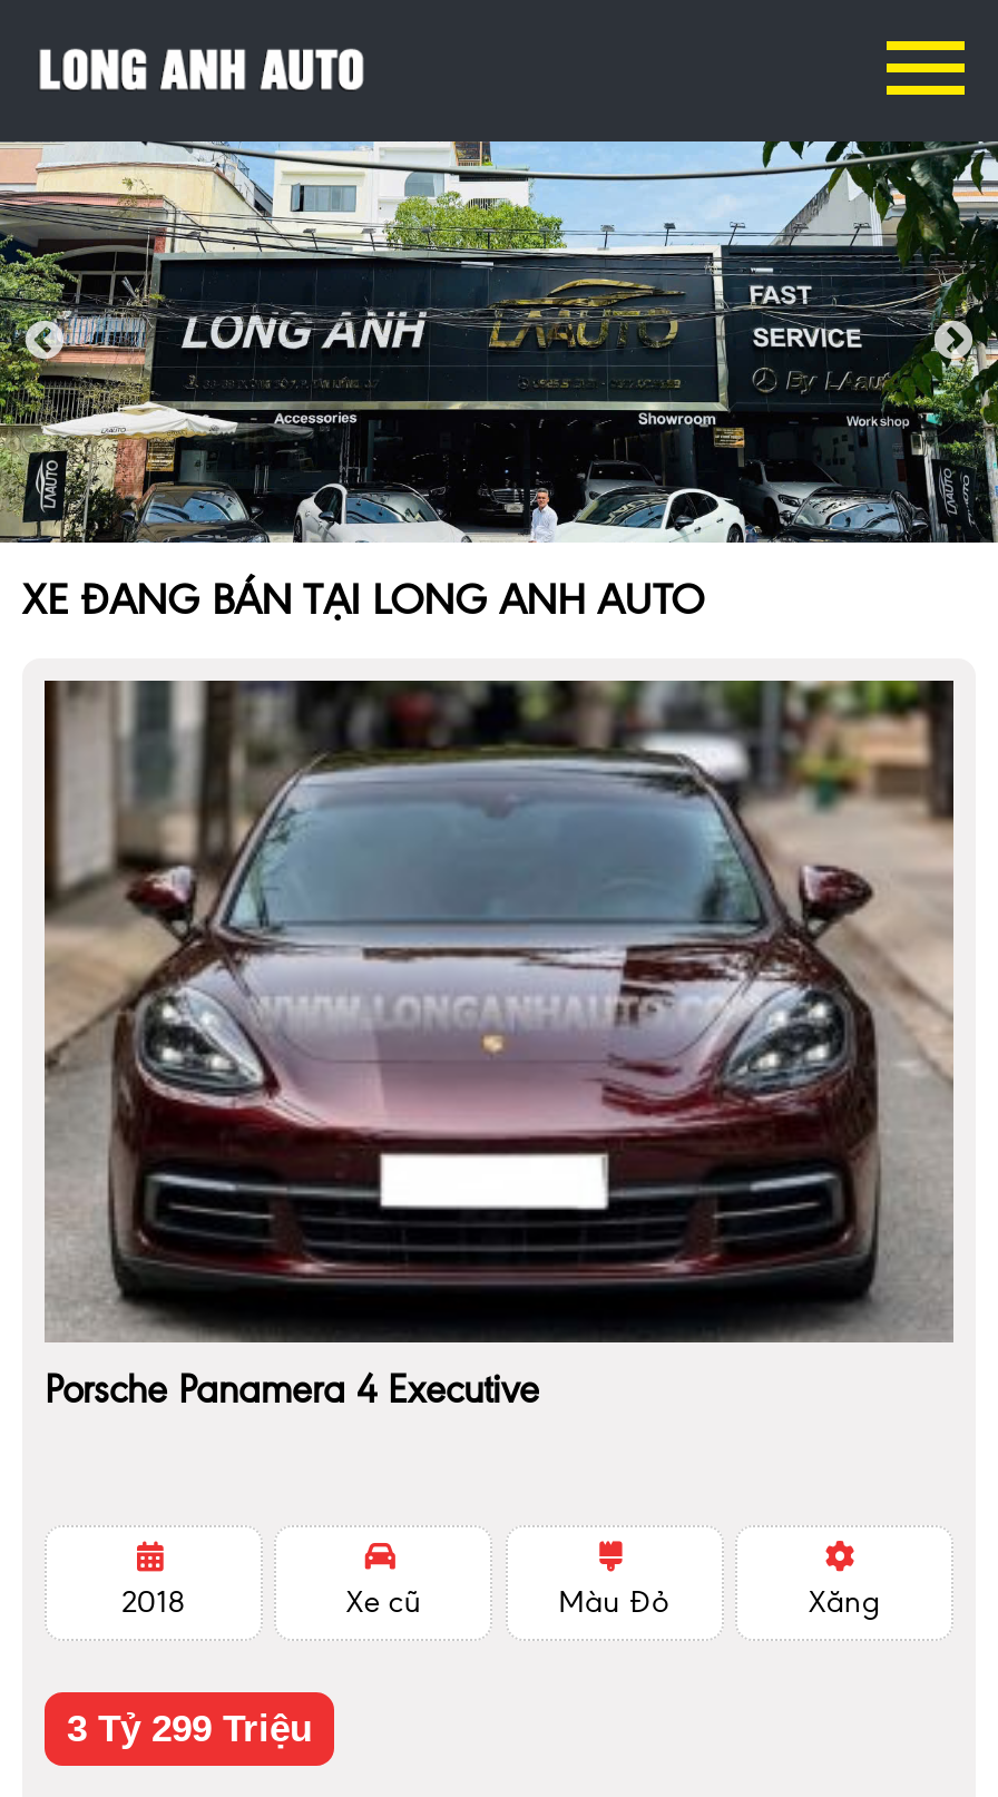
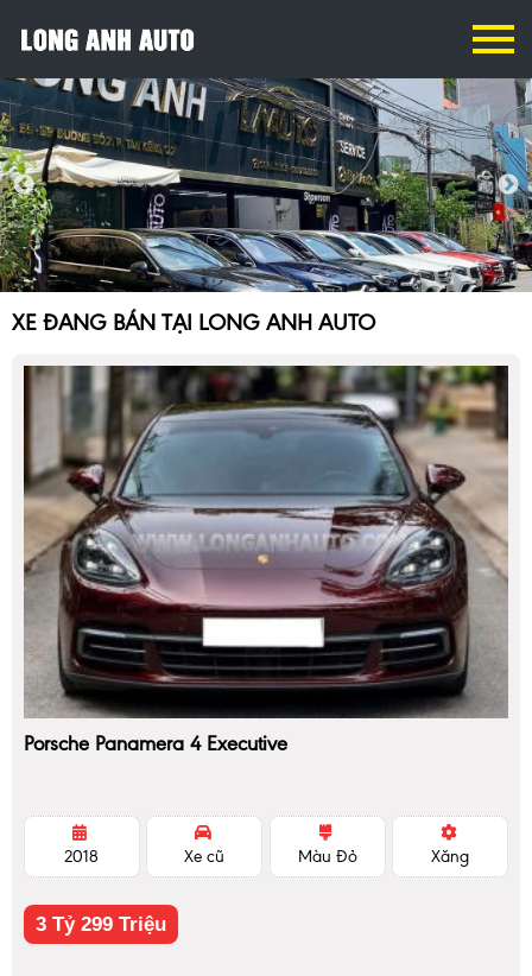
- [image]
+ [image]
